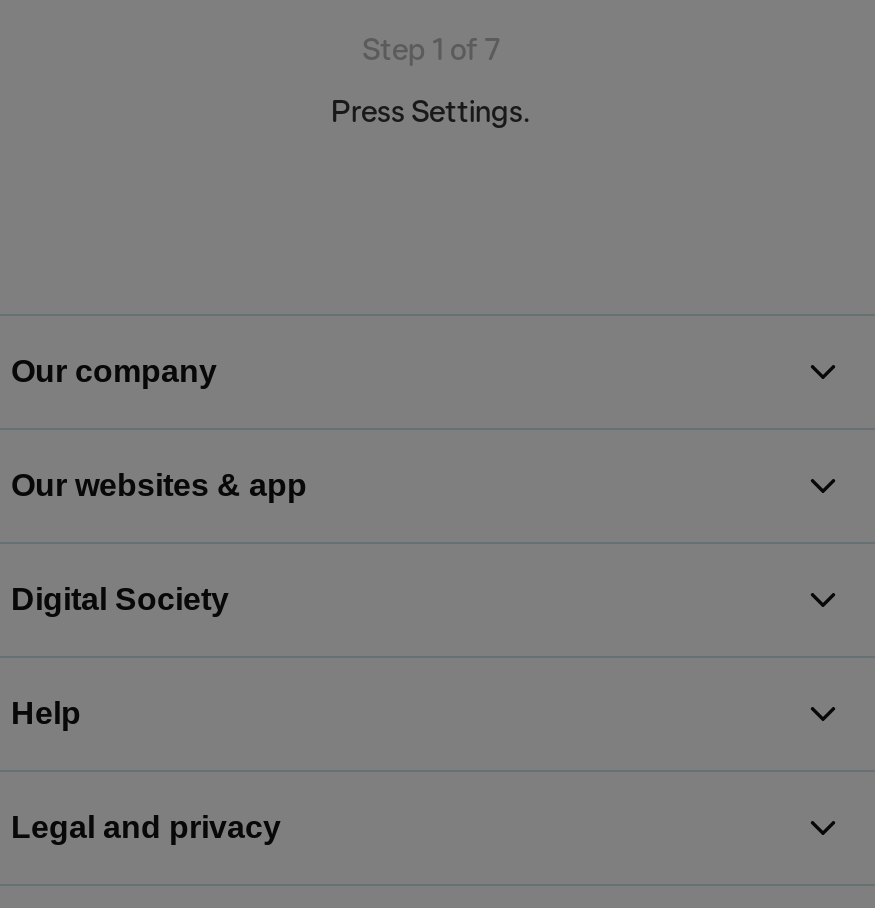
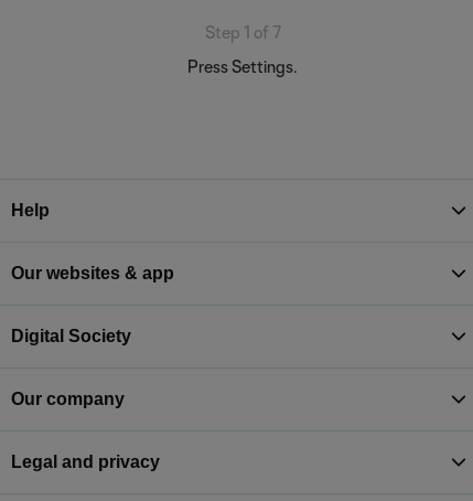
moved down: Our company

moved up: Help
